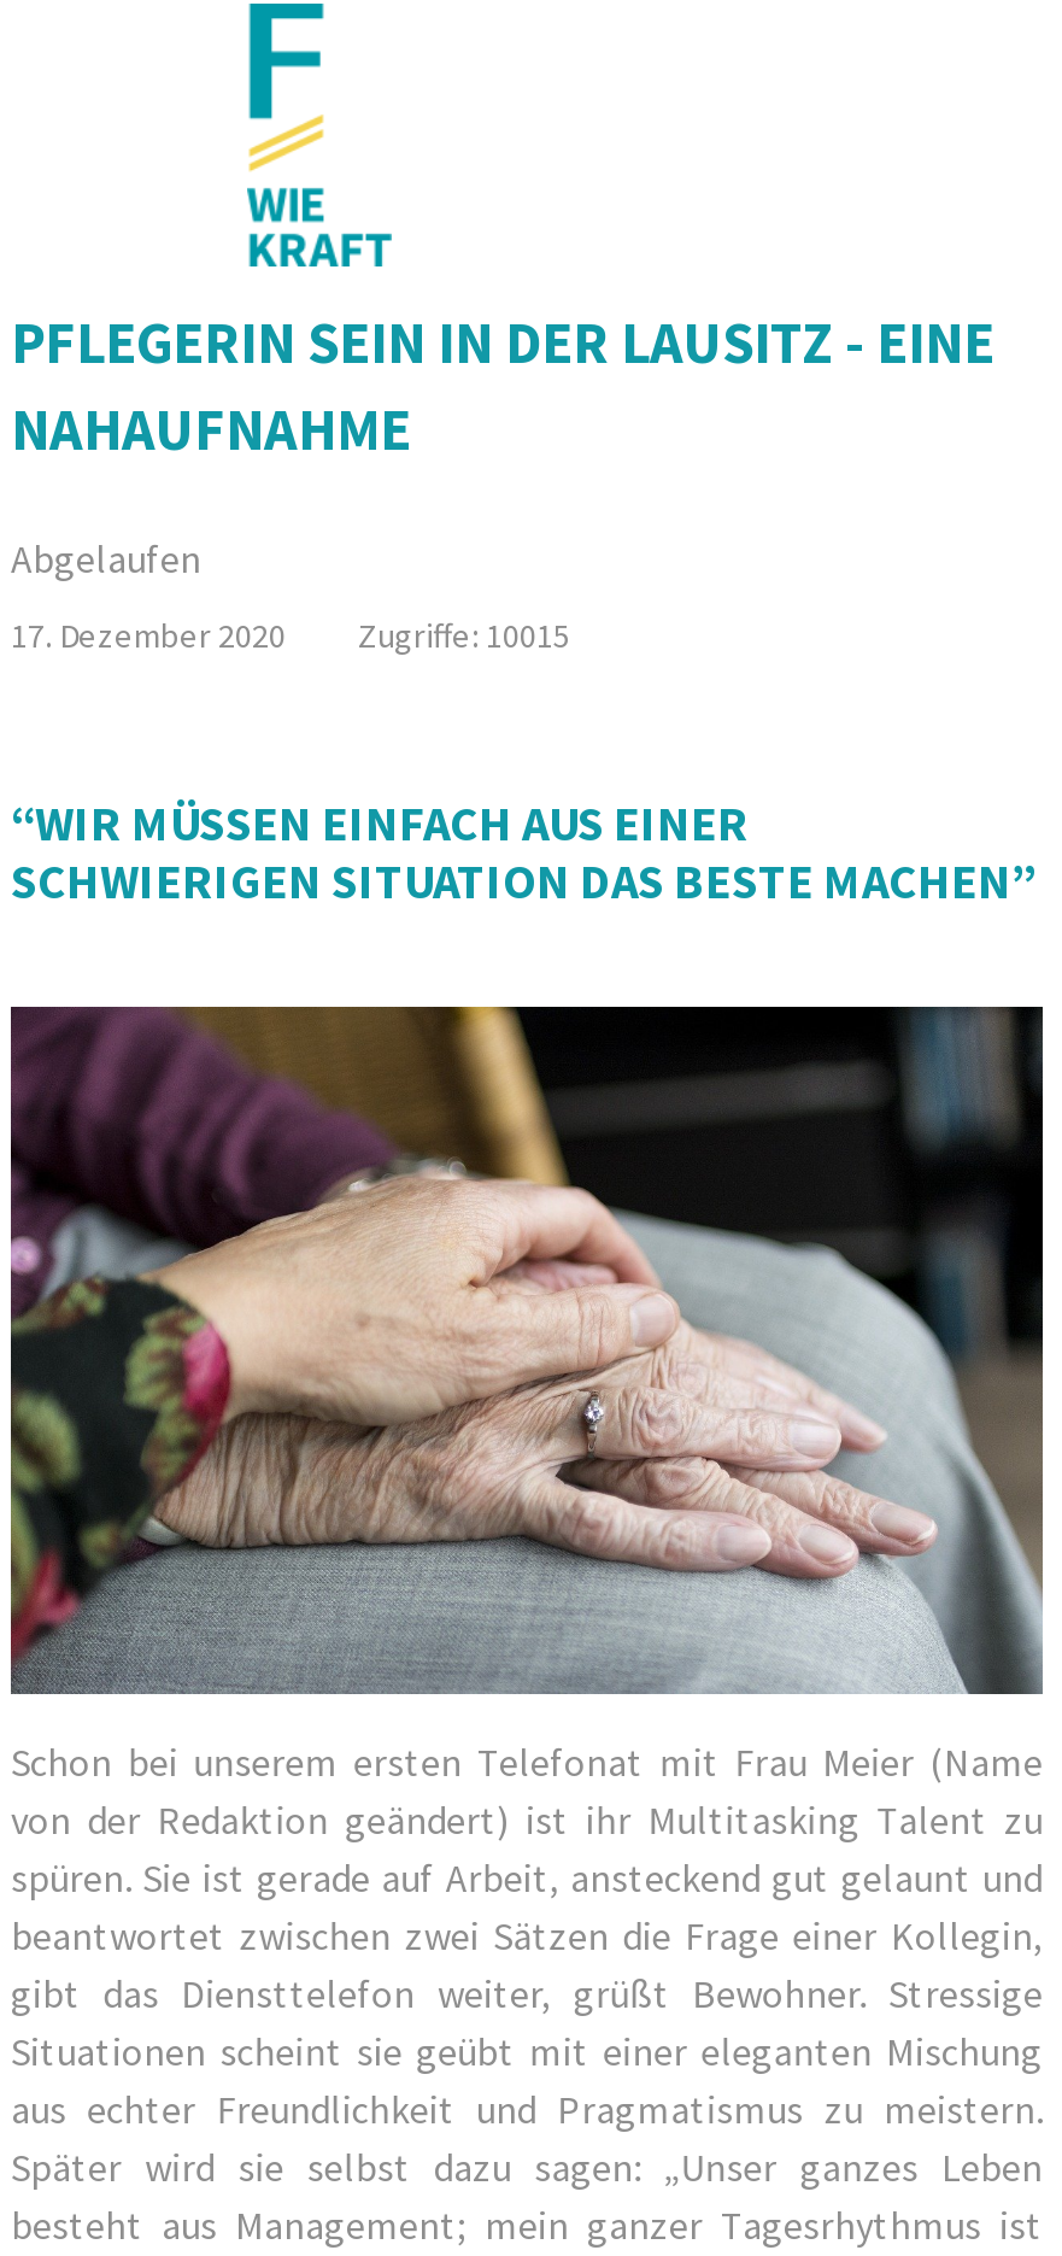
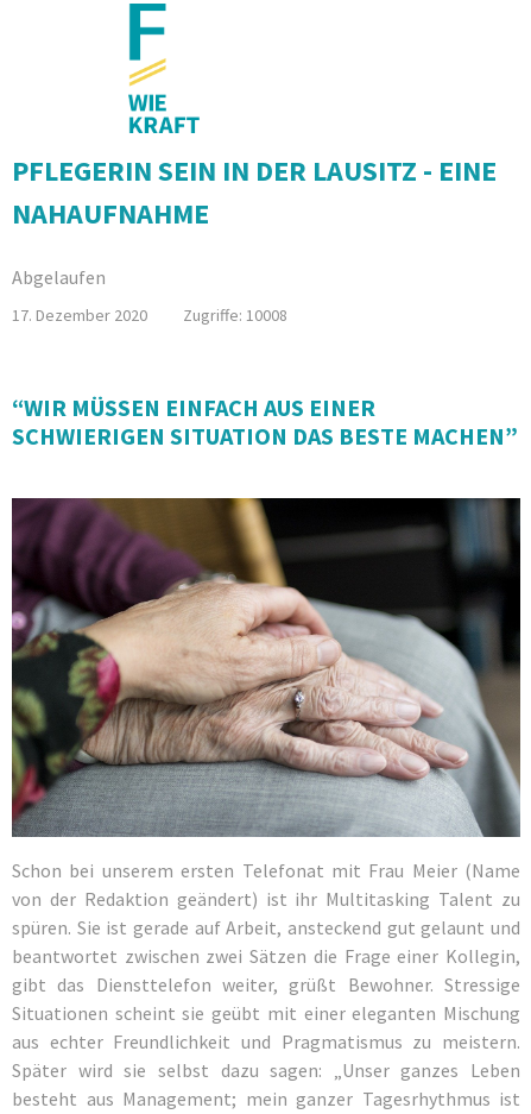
- 17. Dezember 2020 Zugriffe: 10015
+ 17. Dezember 2020 Zugriffe: 10008
